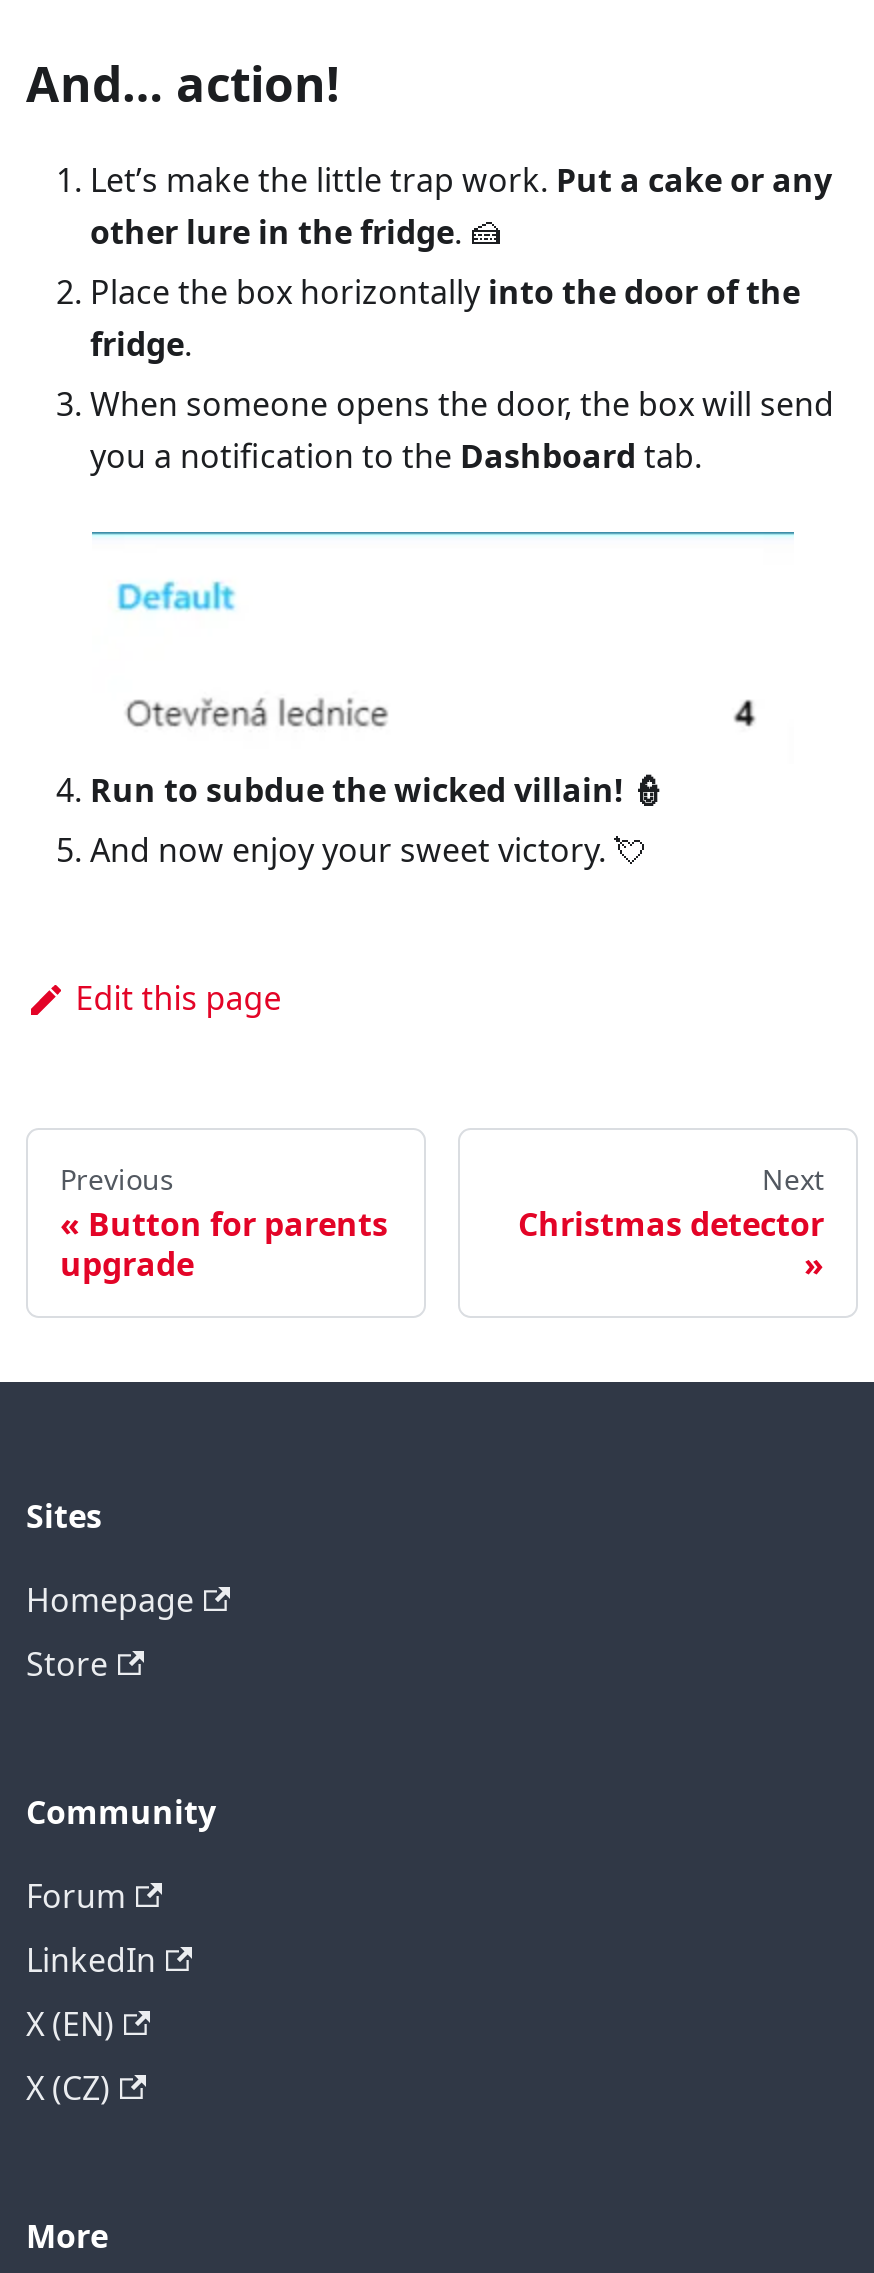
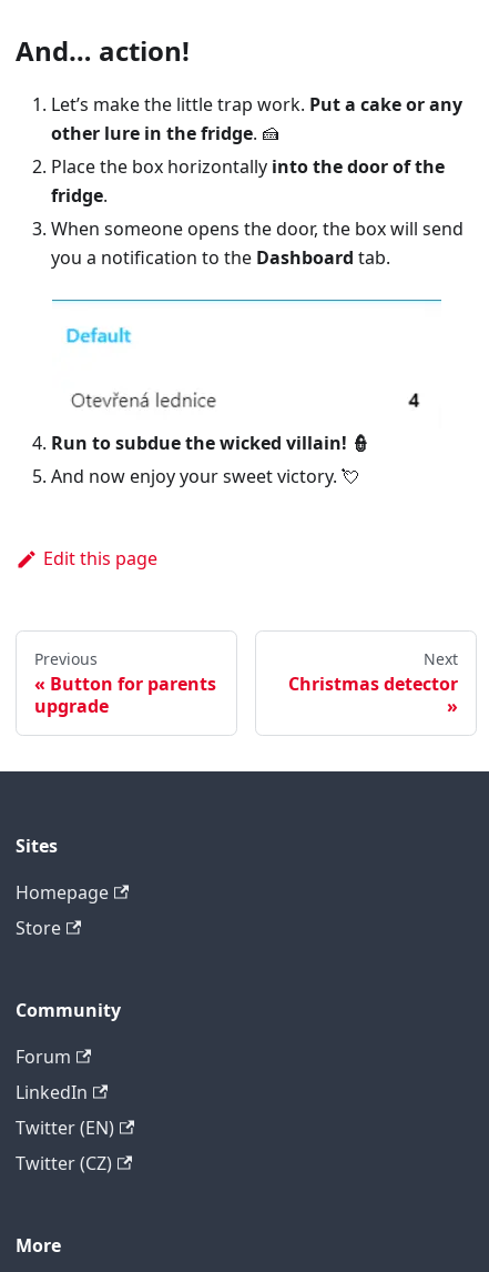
- X (EN)
+ Twitter (EN)

- X (CZ)
+ Twitter (CZ)
